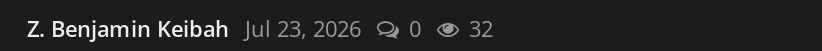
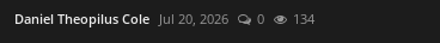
- Z. Benjamin Keibah Jul 23, 2026
+ Daniel Theopilus Cole Jul 20, 2026

- 32
+ 134
